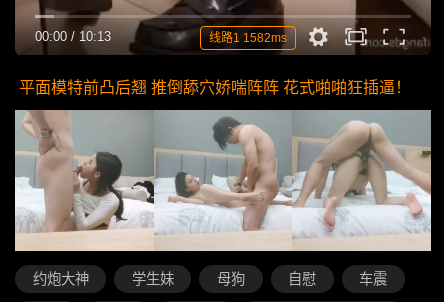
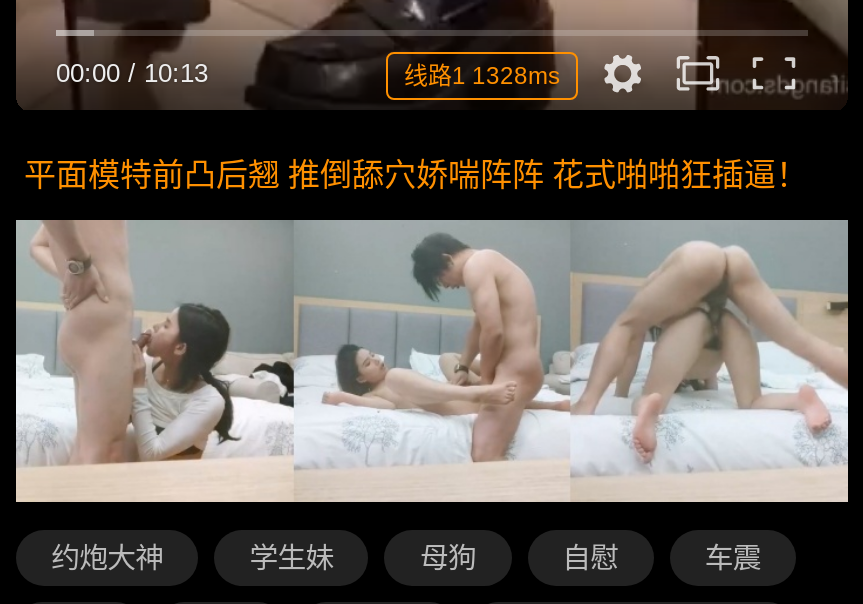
- 线路1 1582ms
+ 线路1 1328ms
